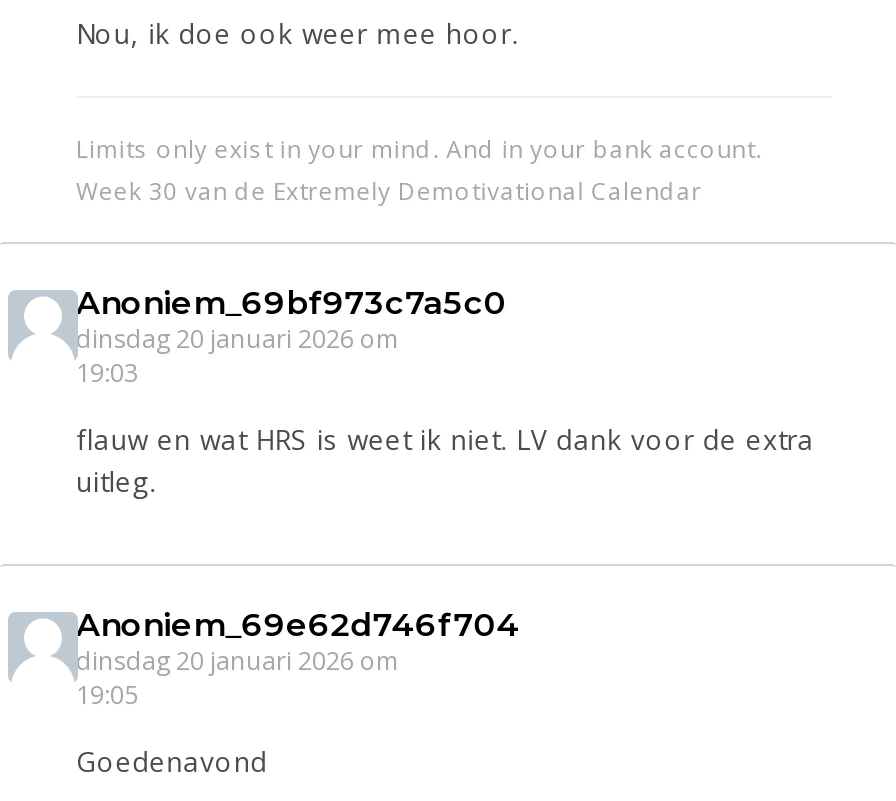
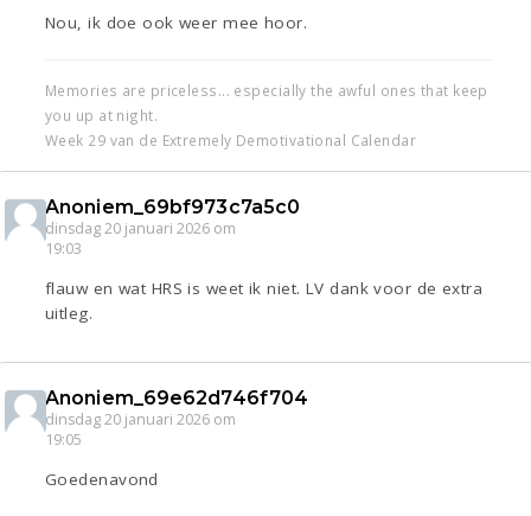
- Limits only exist in your mind. And in your bank account.
- Week 30 van de Extremely Demotivational Calendar
+ Memories are priceless... especially the awful ones that keep
+ you up at night.
+ Week 29 van de Extremely Demotivational Calendar
